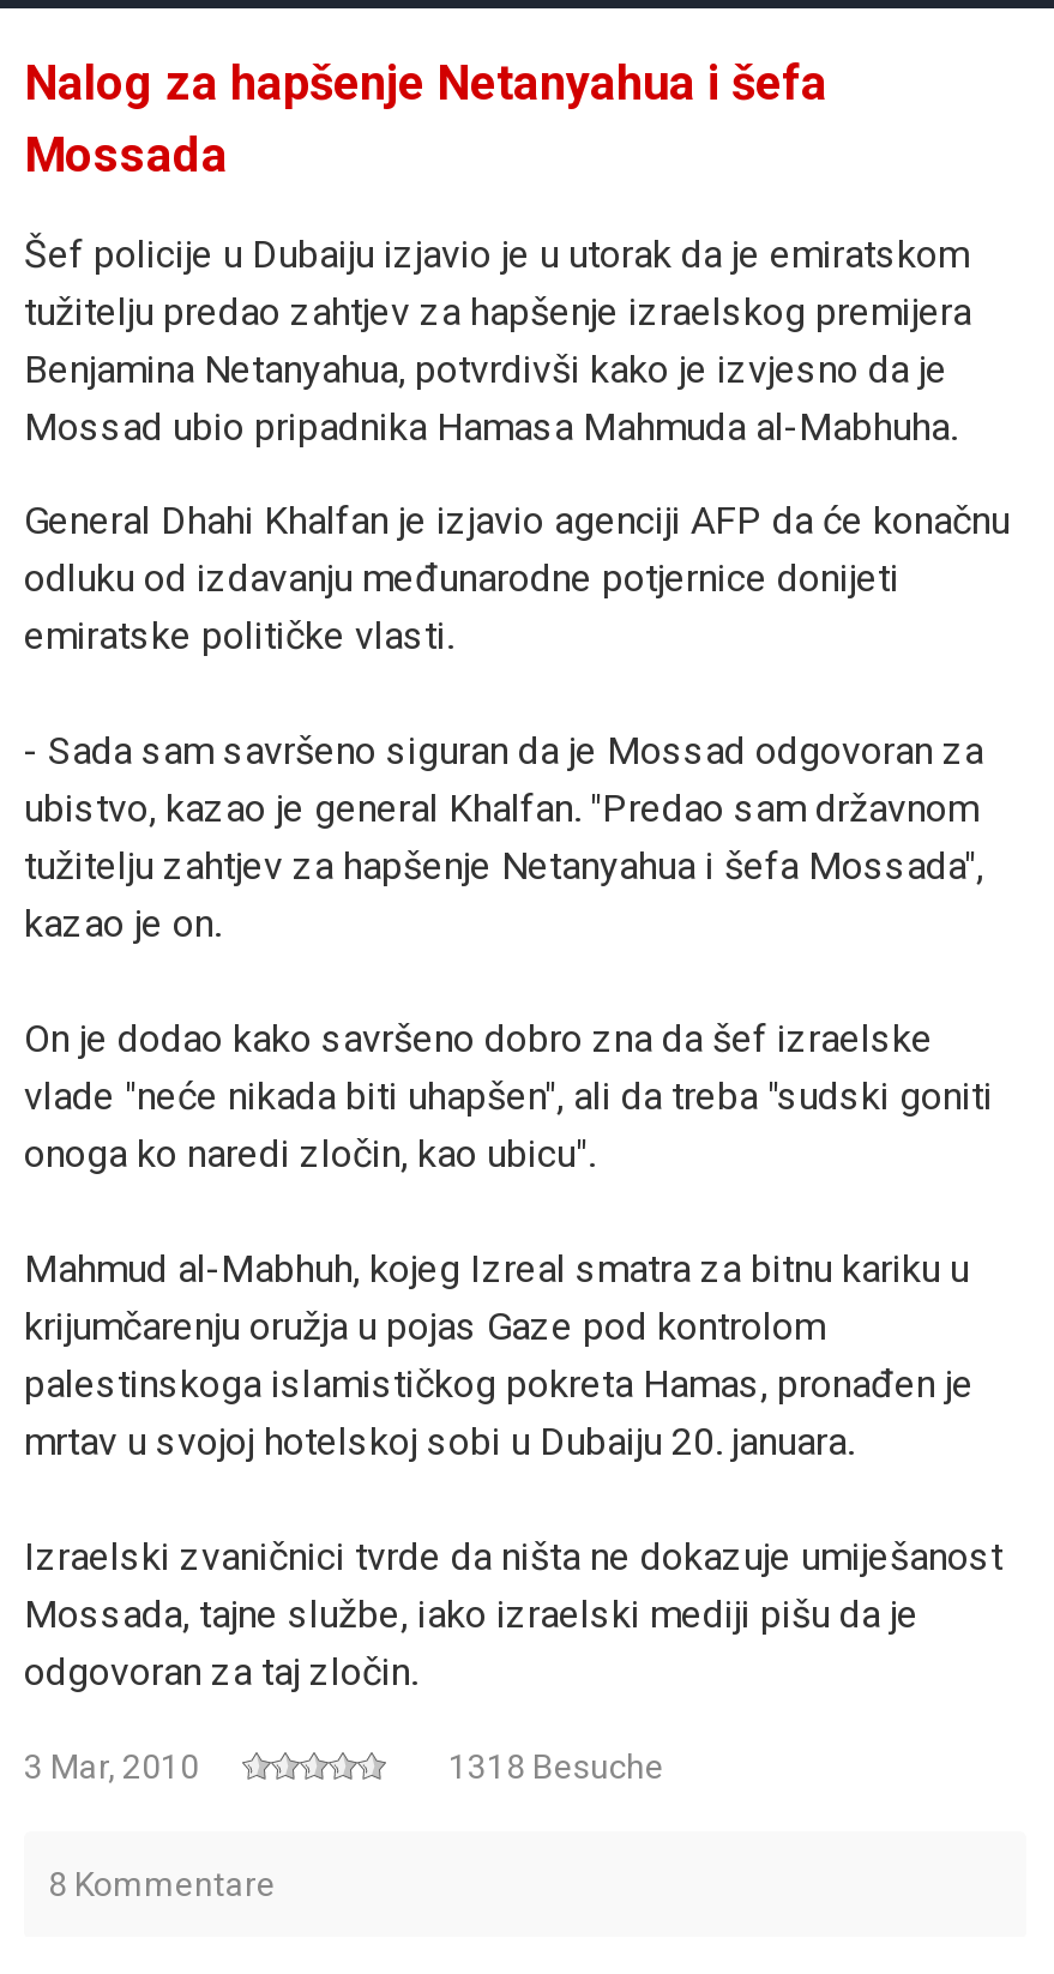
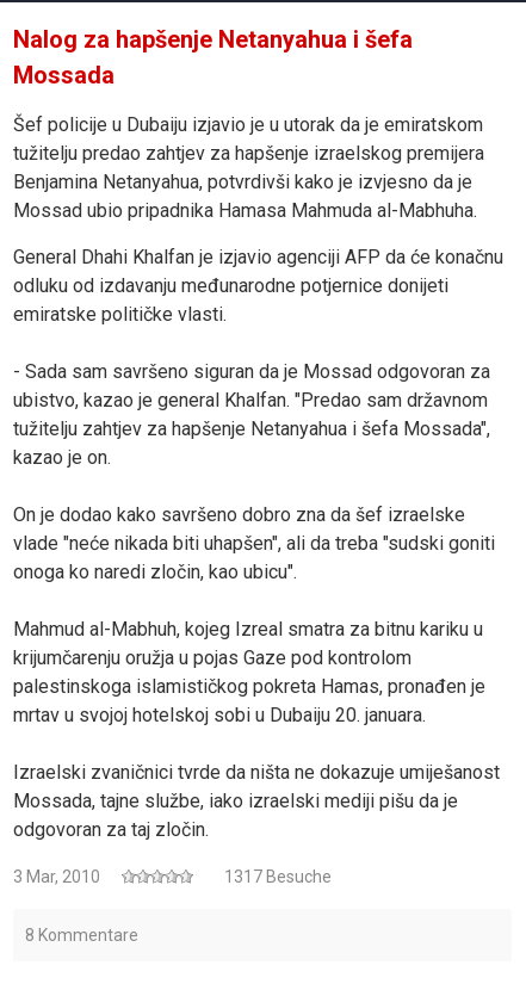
- 1318 Besuche
+ 1317 Besuche
